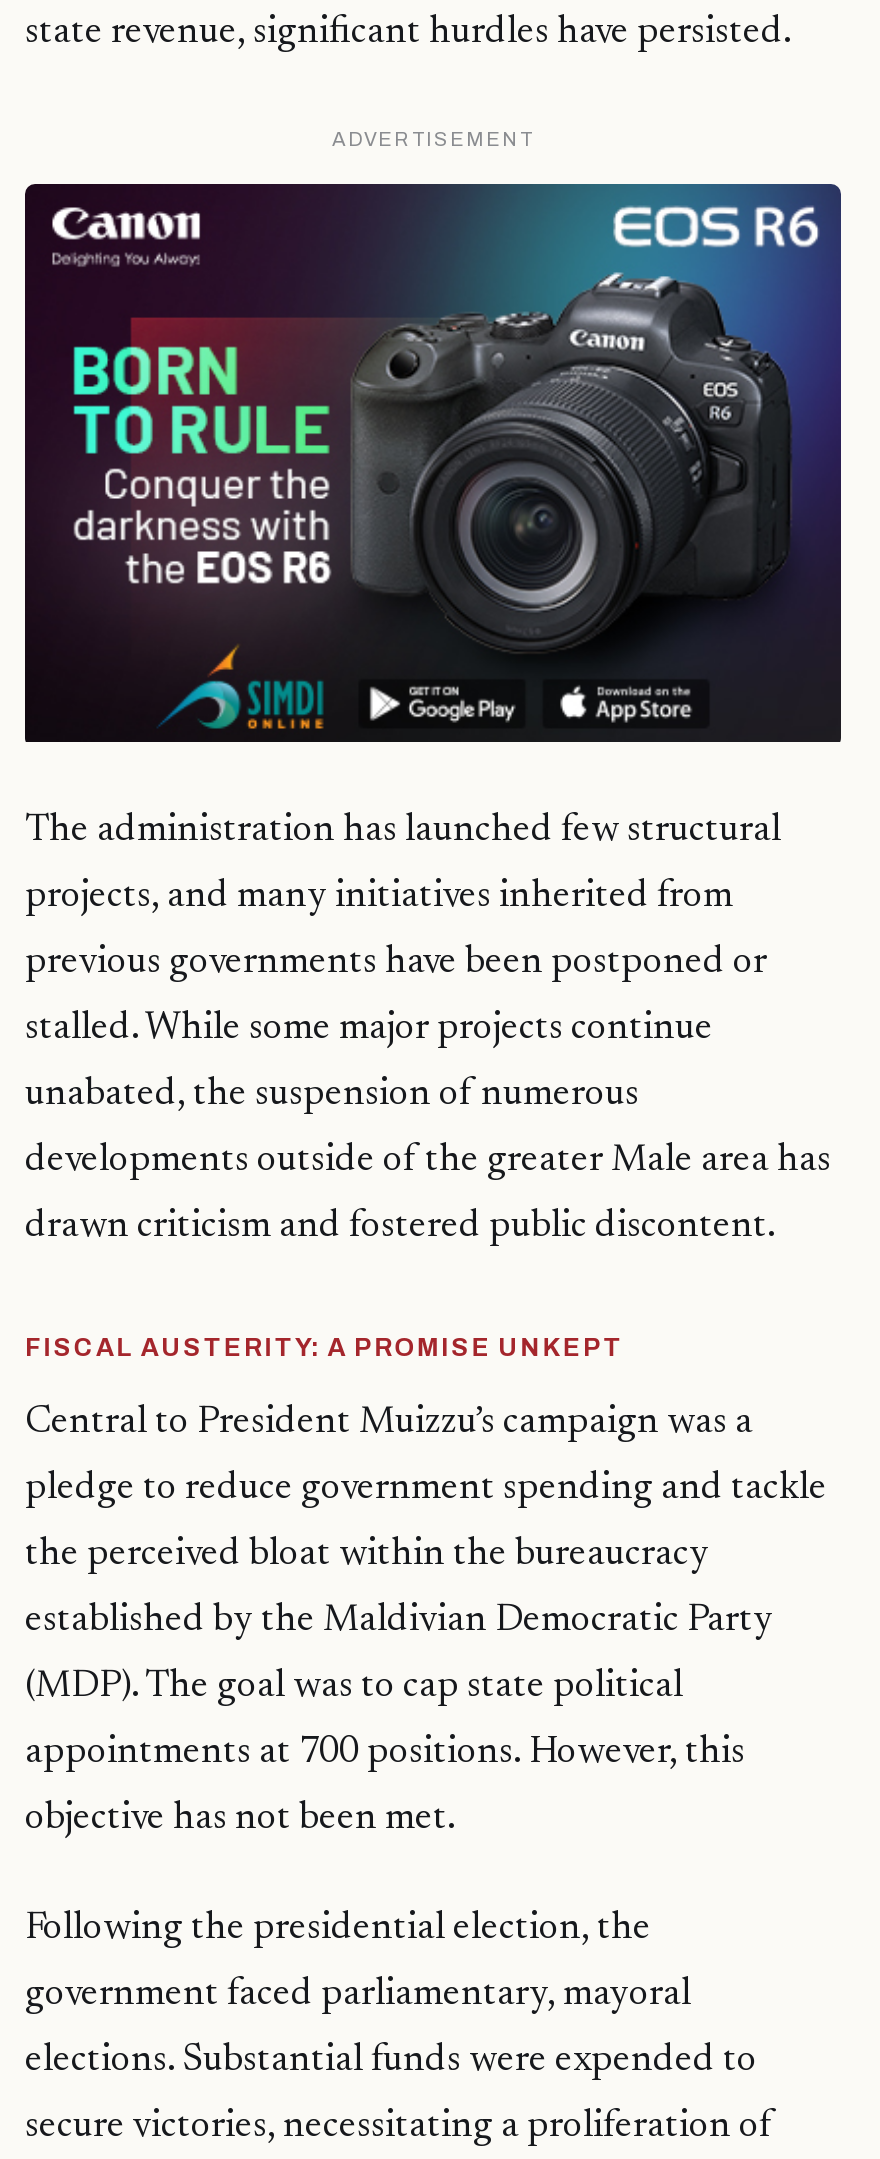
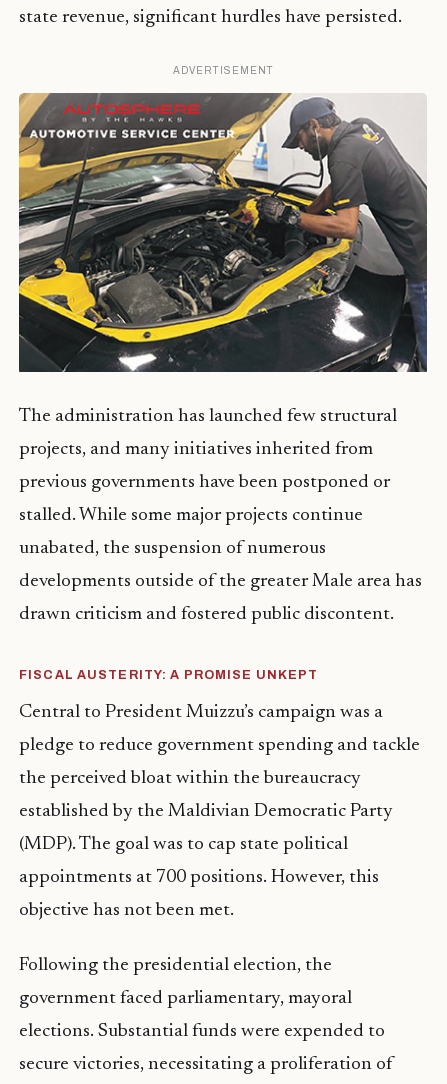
- [image]
+ [image]
